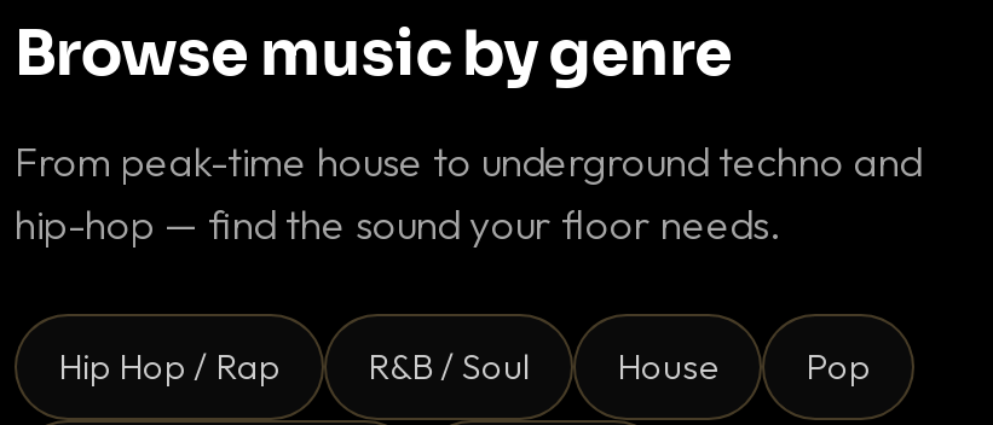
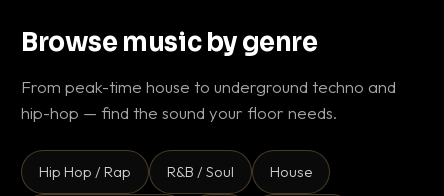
- Pop
